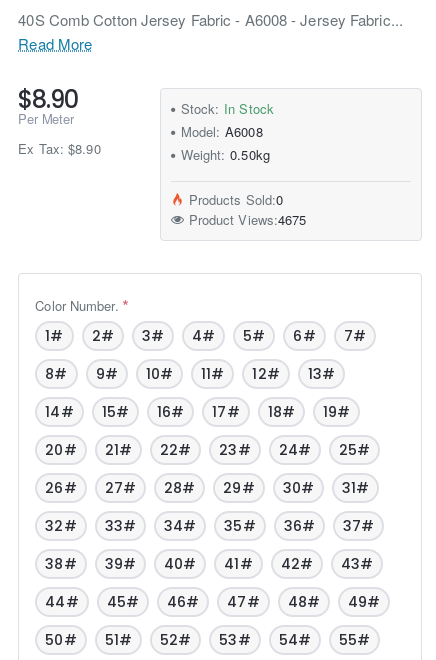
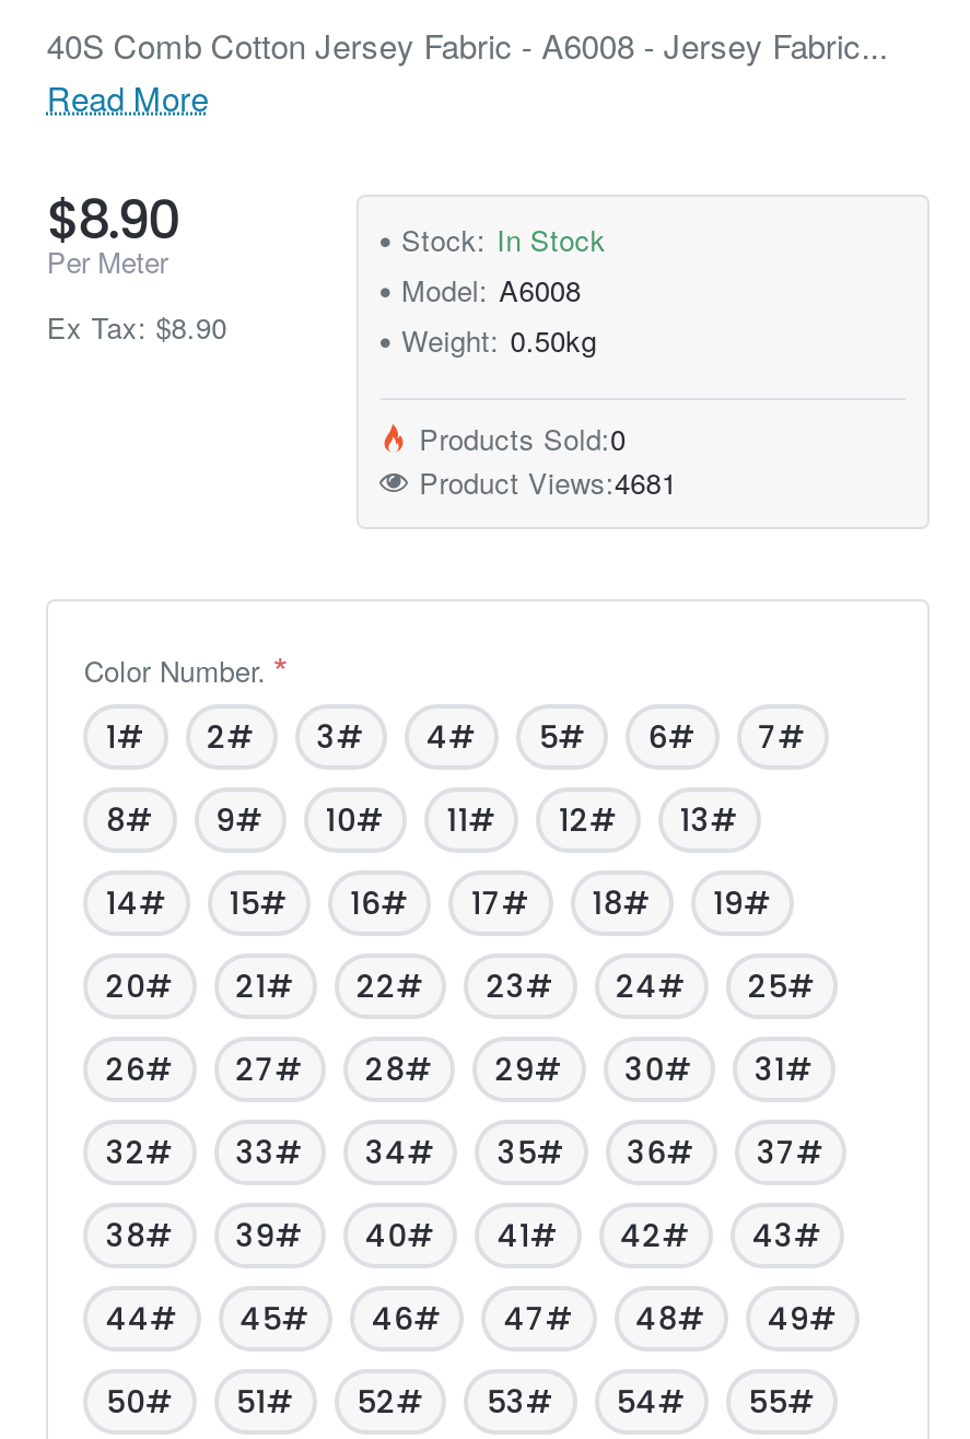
- Product Views:4675
+ Product Views:4681
